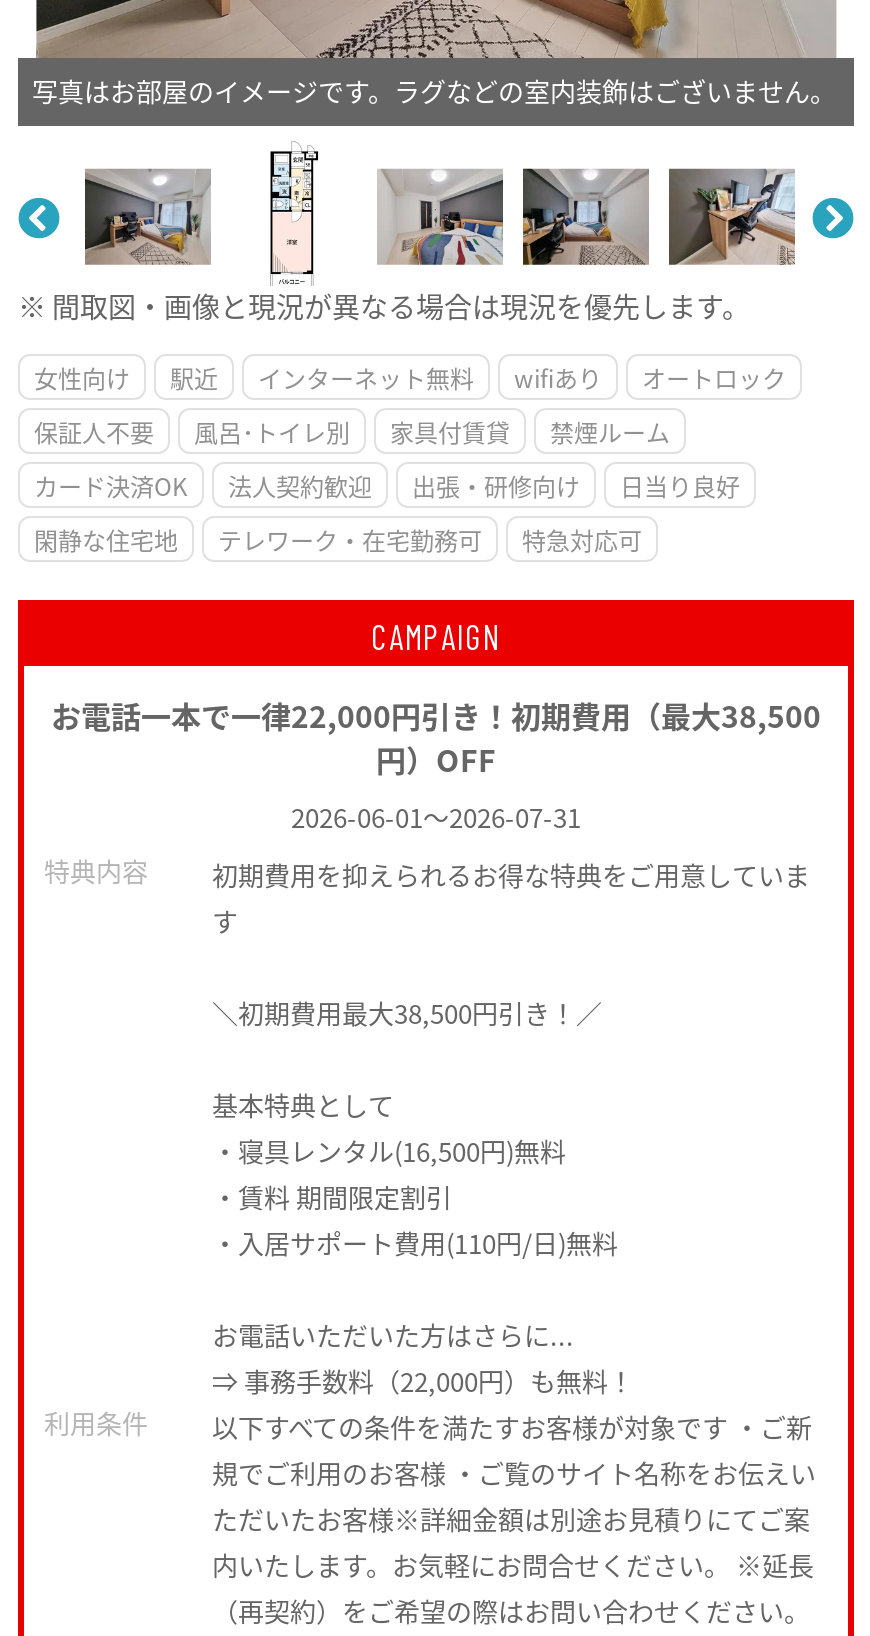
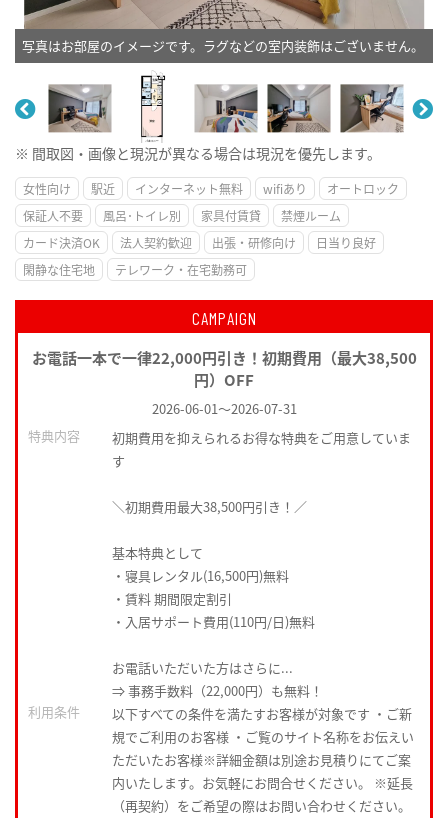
- 特急対応可
